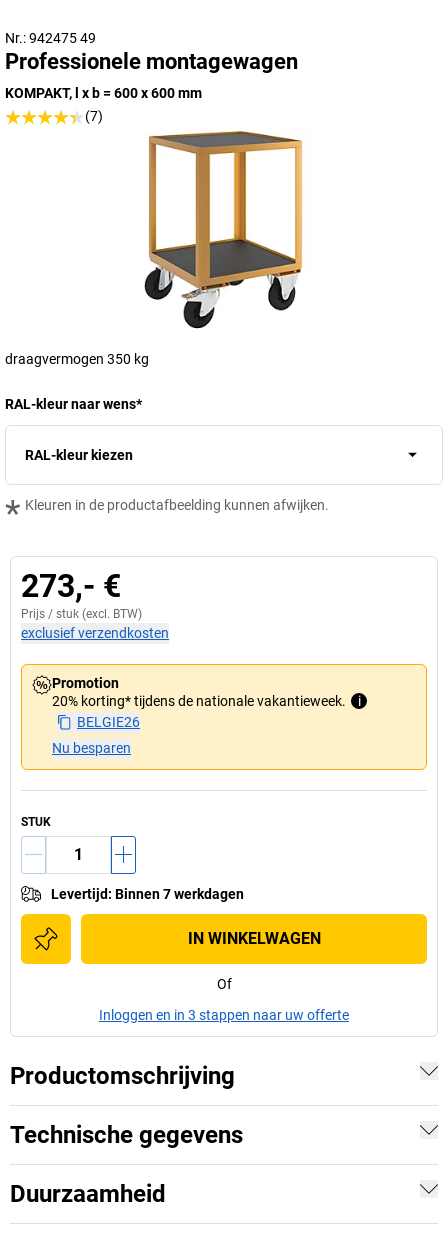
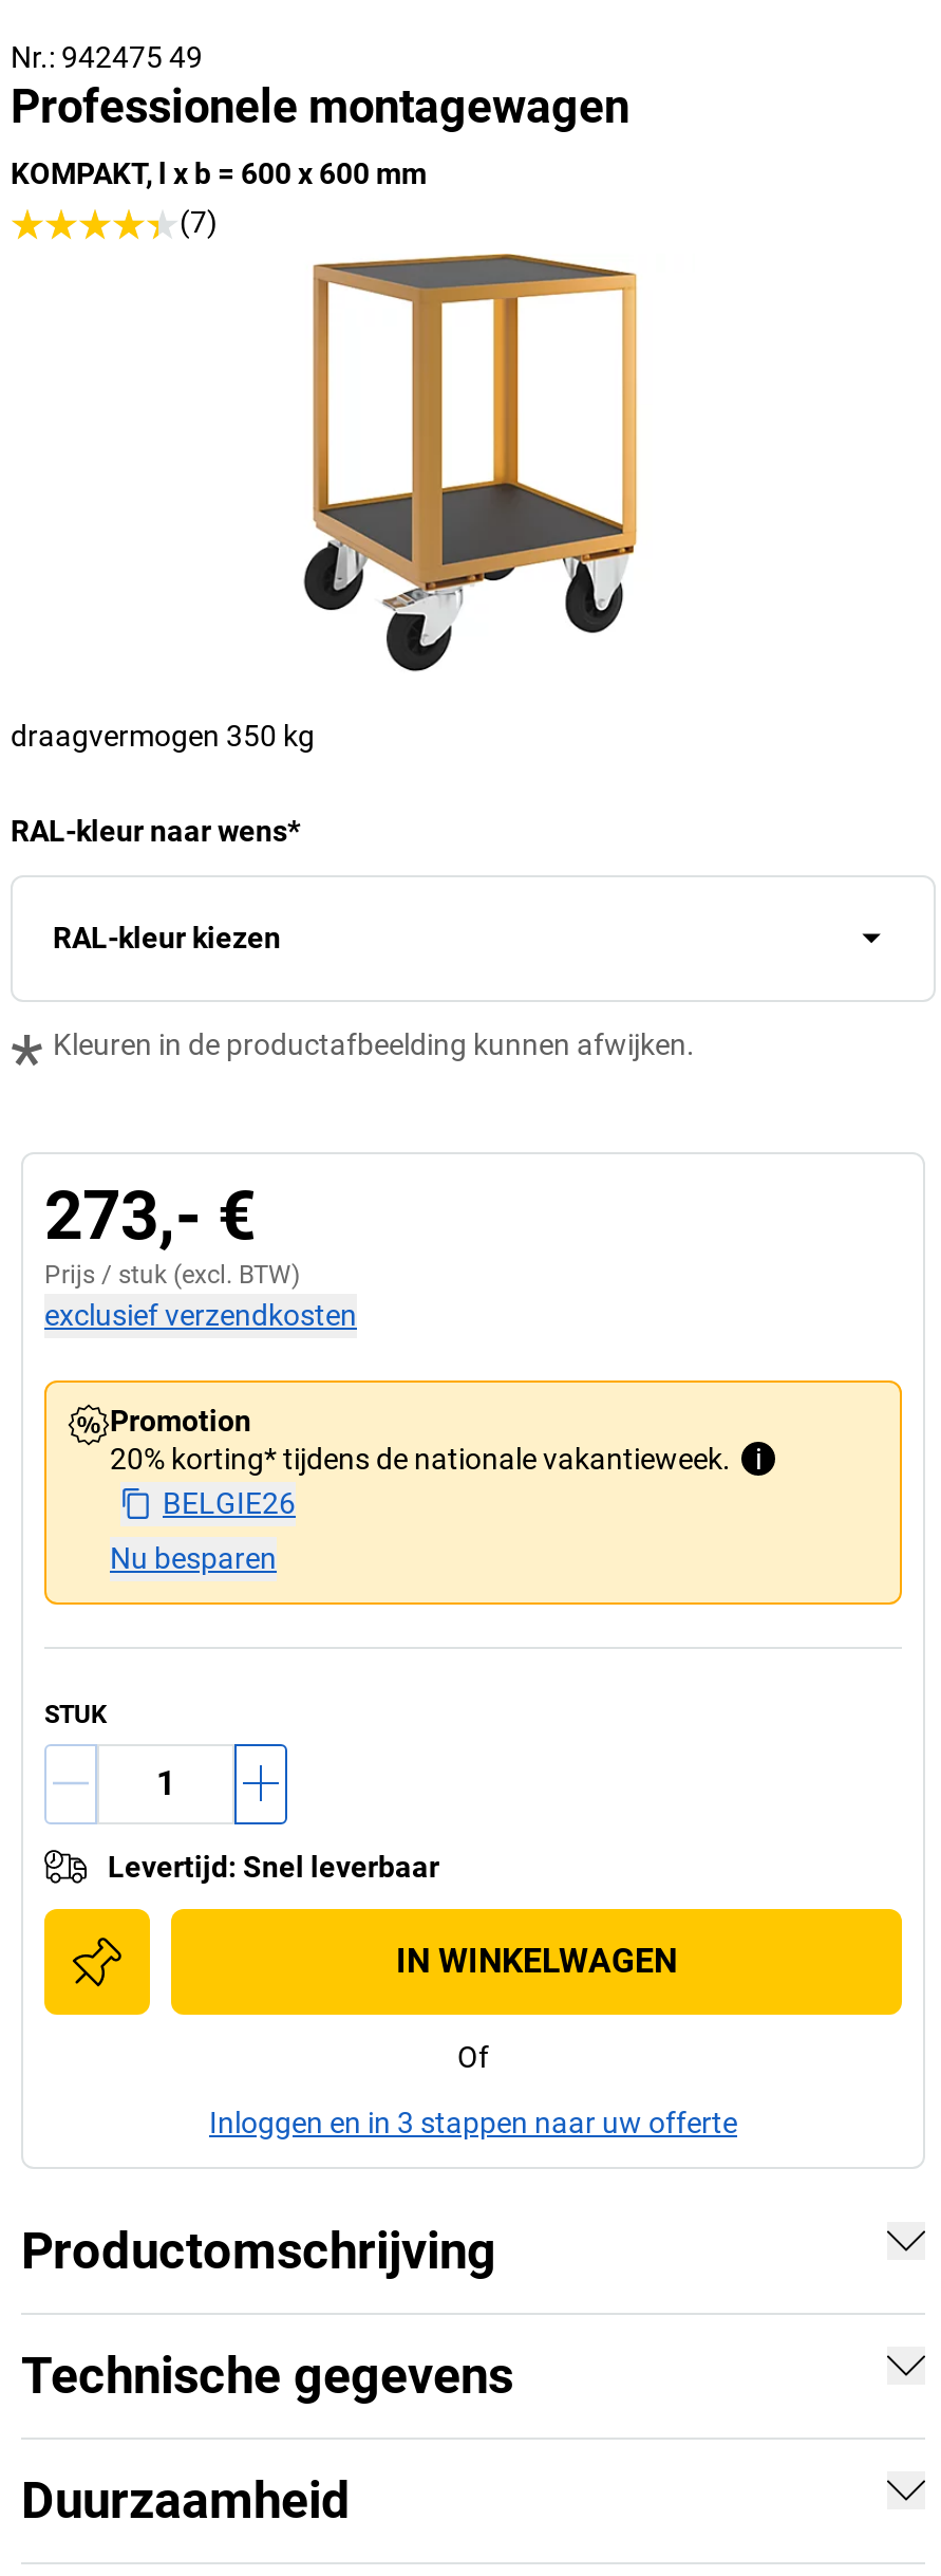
- Levertijd: Binnen 7 werkdagen
+ Levertijd: Snel leverbaar
